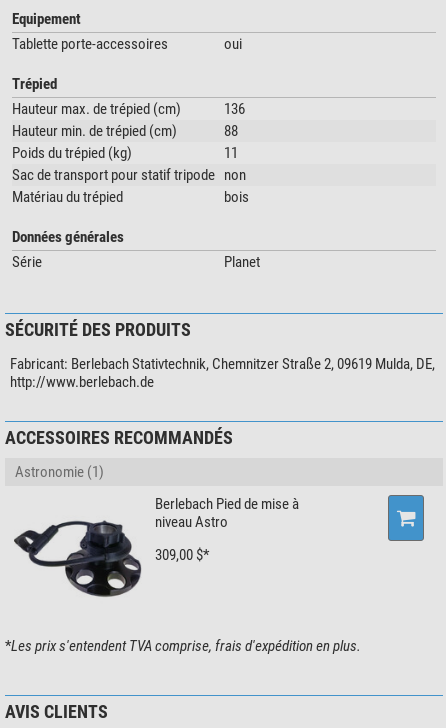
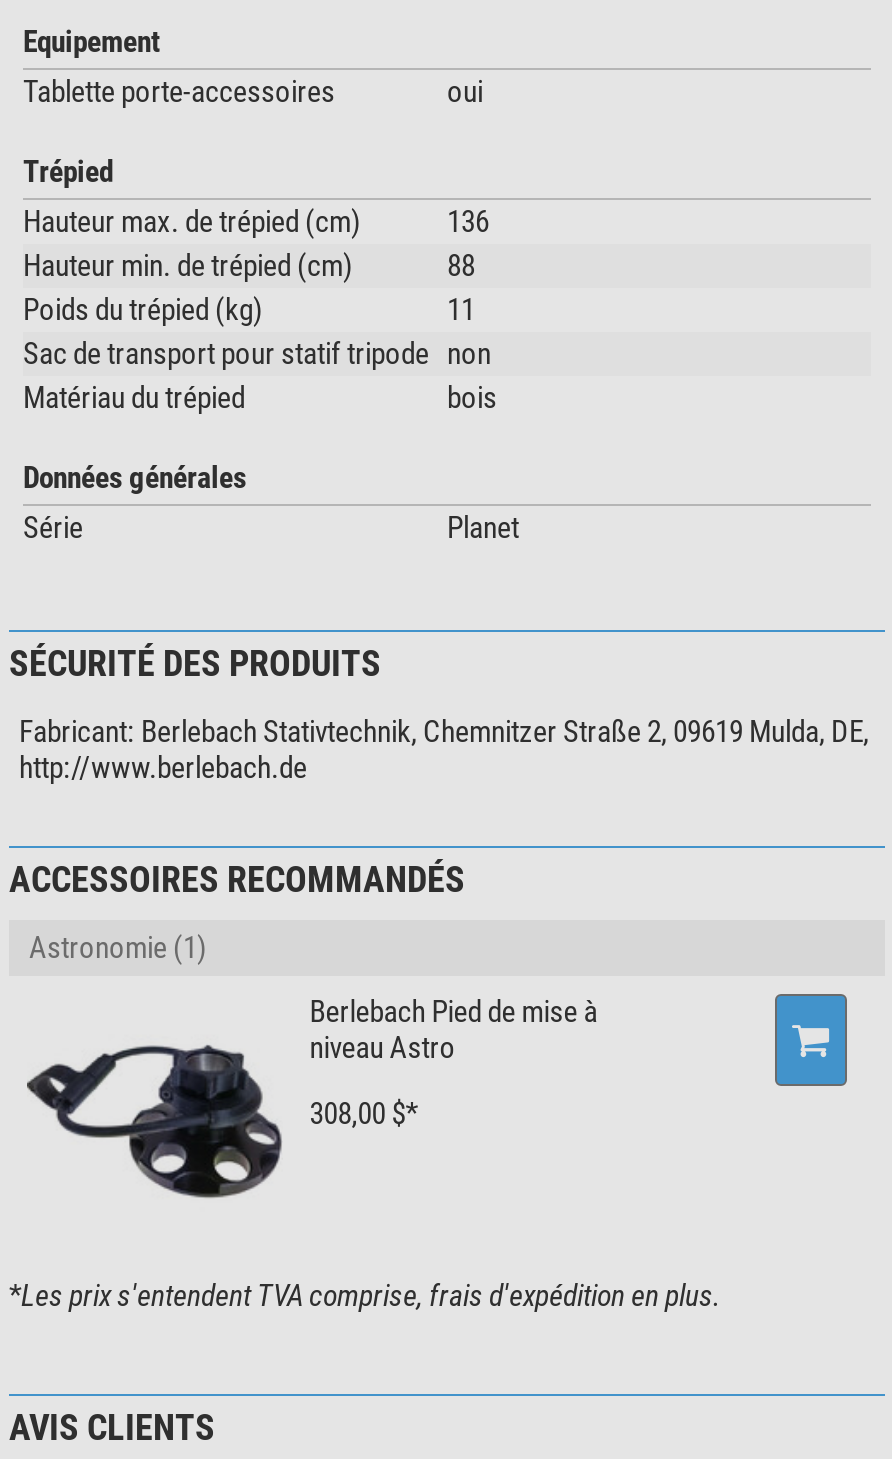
- 309,00 $*
+ 308,00 $*
